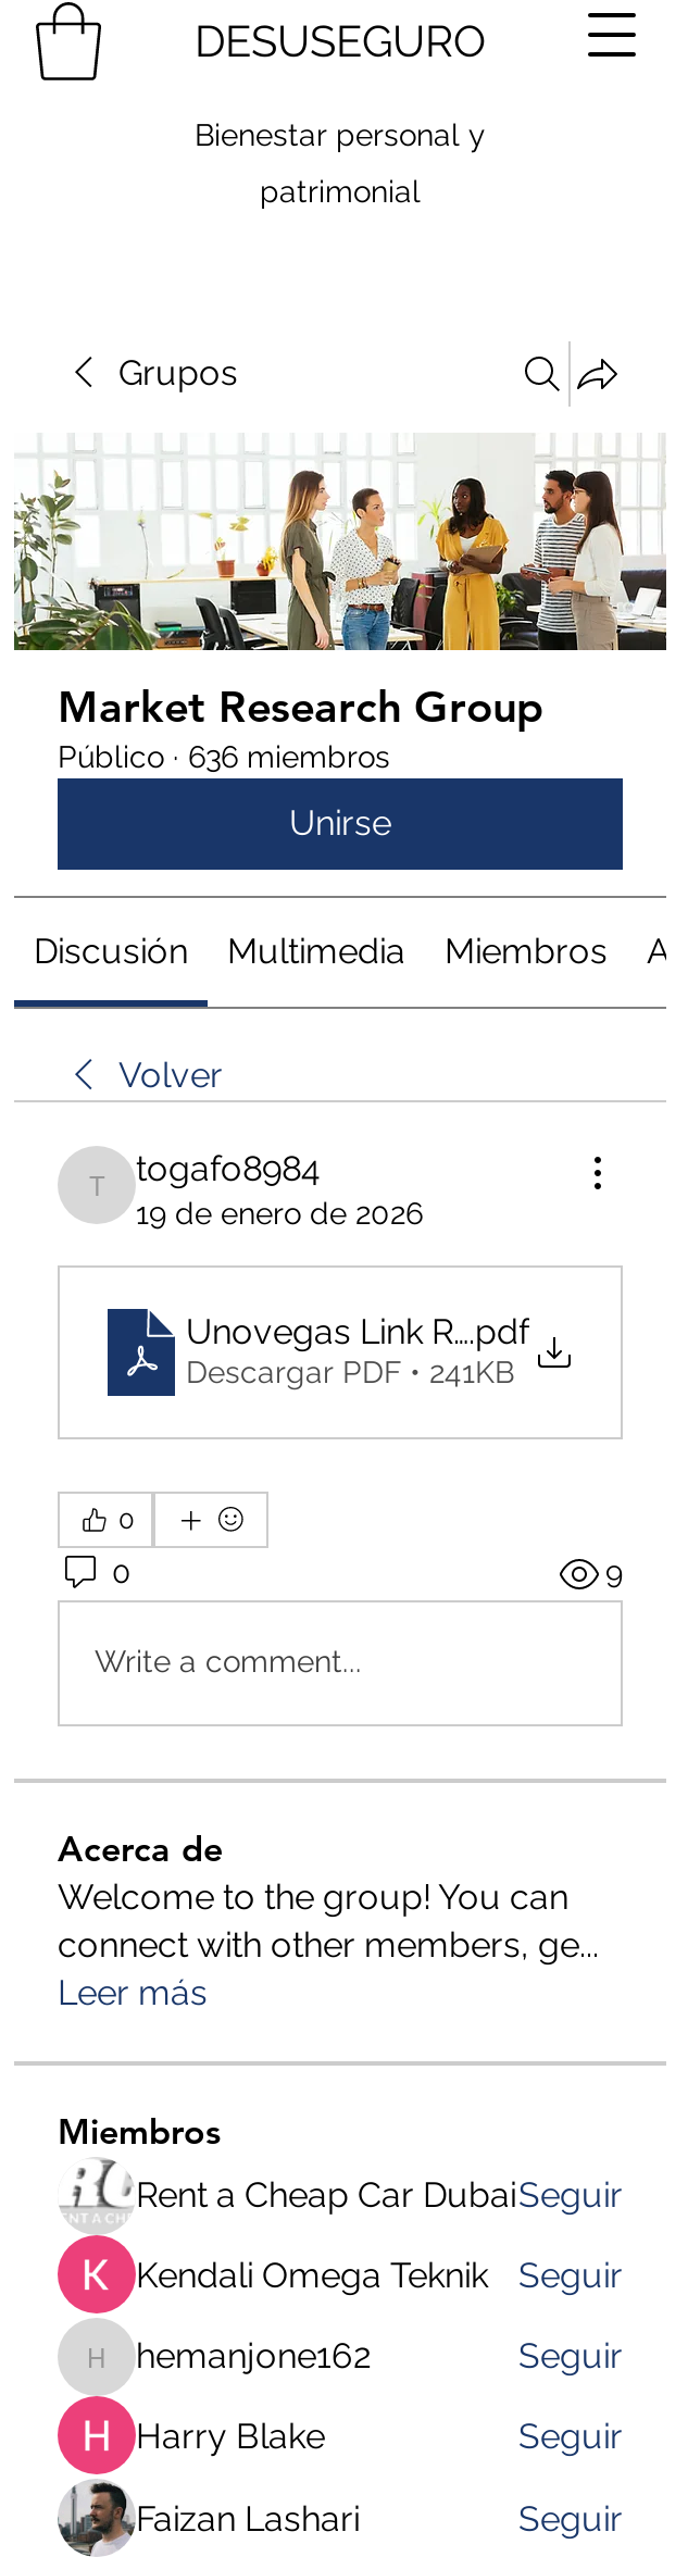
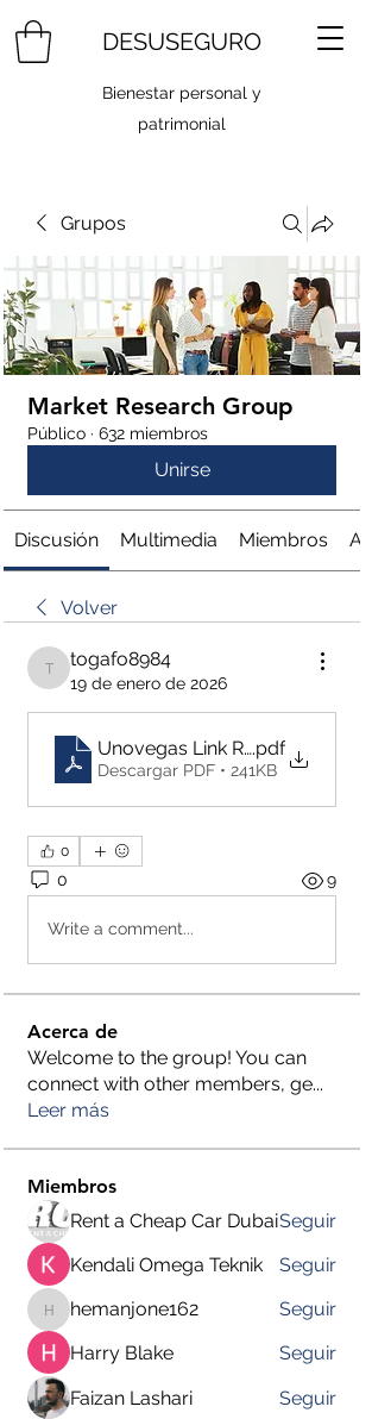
- Público · 636 miembros
+ Público · 632 miembros
